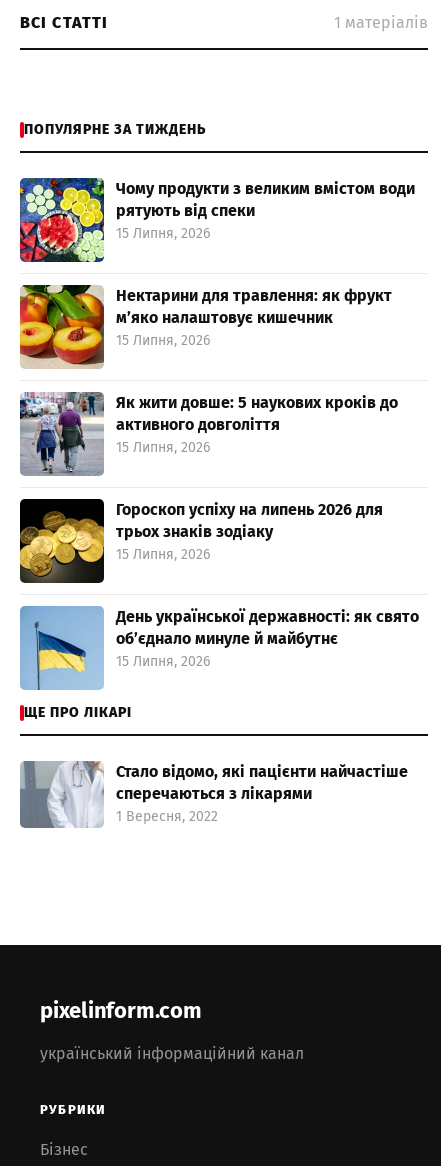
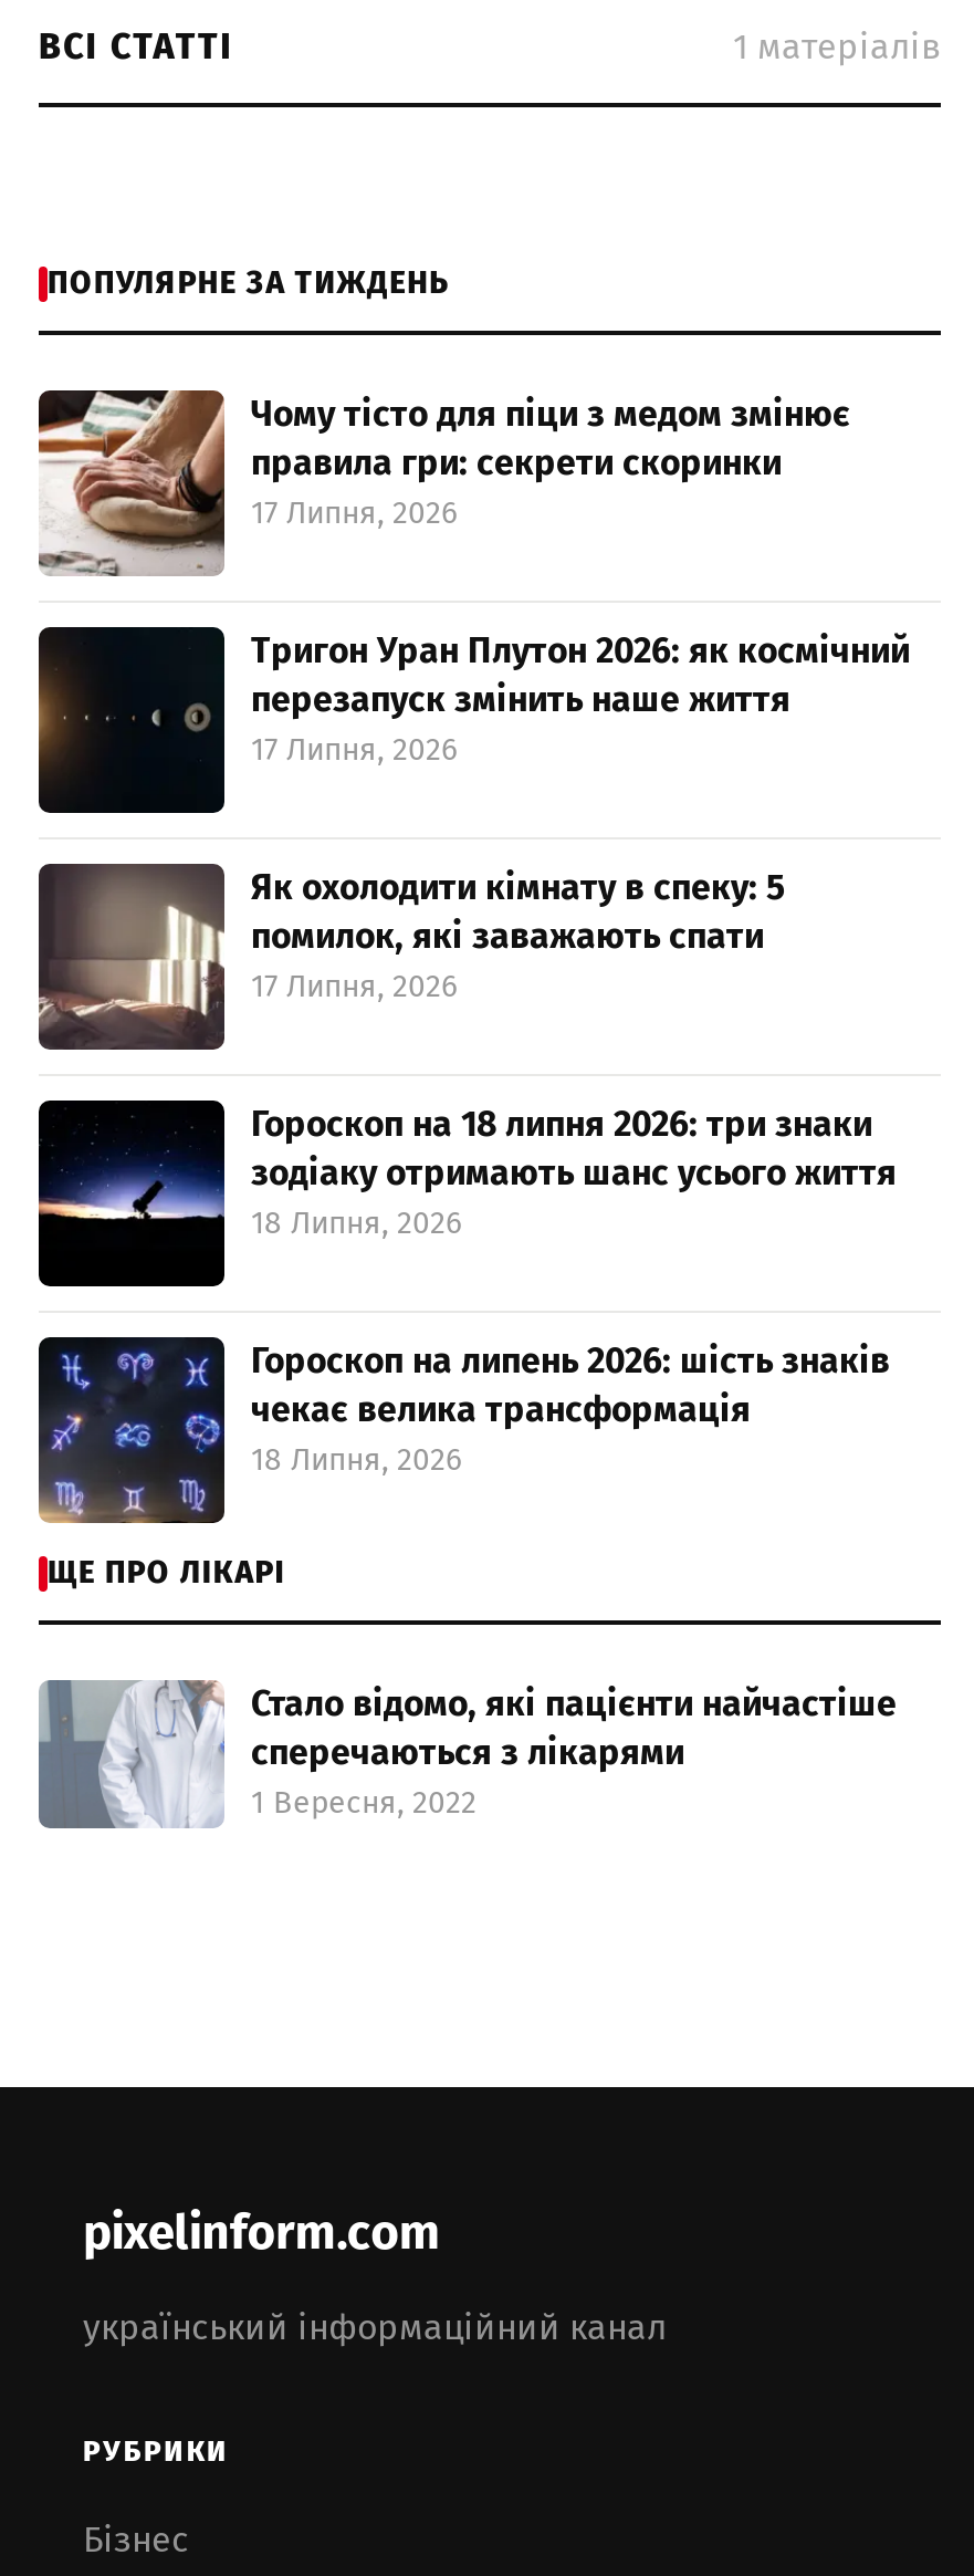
- [image]
- Чому продукти з великим вмістом води
- рятують від спеки
- 15 Липня, 2026
+ [image]
+ Чому тісто для піци з медом змінює
+ правила гри: секрети скоринки
+ 17 Липня, 2026

- [image]
- Нектарини для травлення: як фрукт
- м’яко налаштовує кишечник
- 15 Липня, 2026
+ [image]
+ Тригон Уран Плутон 2026: як космічний
+ перезапуск змінить наше життя
+ 17 Липня, 2026

- [image]
- Як жити довше: 5 наукових кроків до
- активного довголіття
- 15 Липня, 2026
+ [image]
+ Як охолодити кімнату в спеку: 5
+ помилок, які заважають спати
+ 17 Липня, 2026

- [image]
- Гороскоп успіху на липень 2026 для
- трьох знаків зодіаку
- 15 Липня, 2026
+ [image]
+ Гороскоп на 18 липня 2026: три знаки
+ зодіаку отримають шанс усього життя
+ 18 Липня, 2026

- [image]
- День української державності: як свято
- об’єднало минуле й майбутнє
- 15 Липня, 2026
+ [image]
+ Гороскоп на липень 2026: шість знаків
+ чекає велика трансформація
+ 18 Липня, 2026
